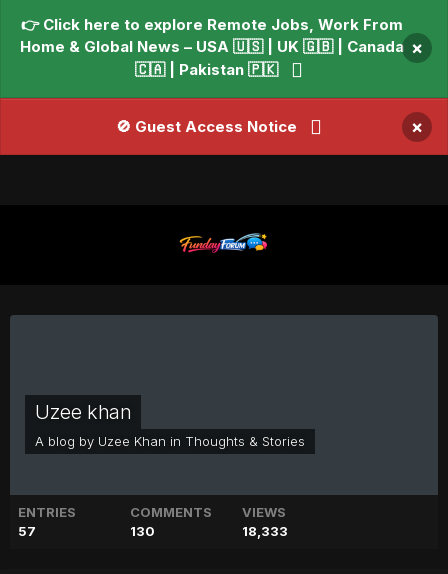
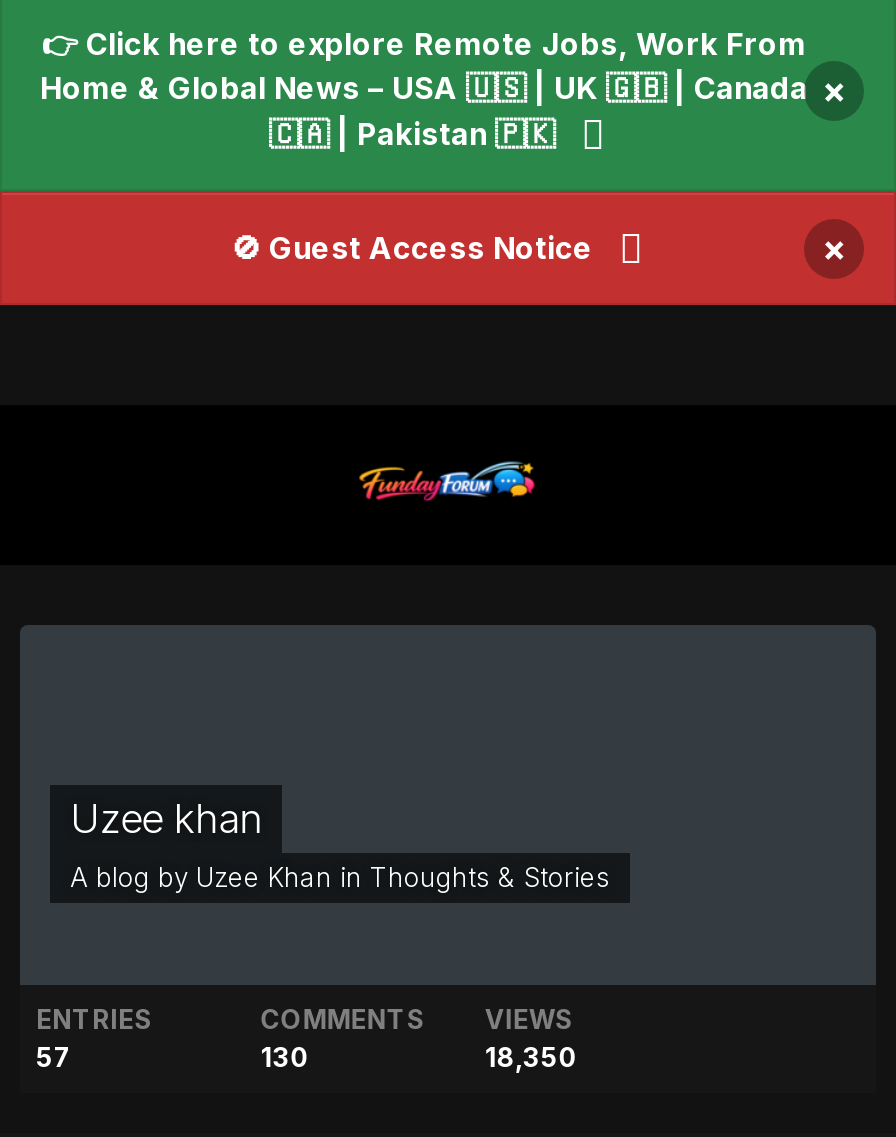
- 18,333
+ 18,350
